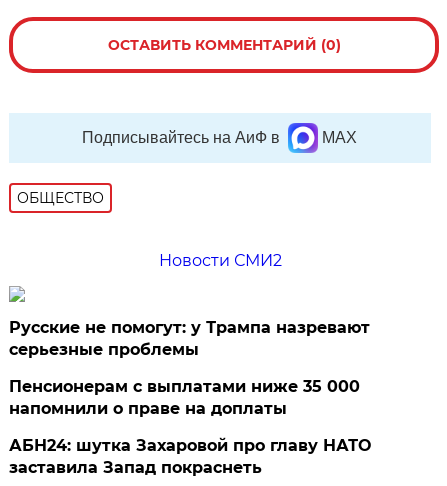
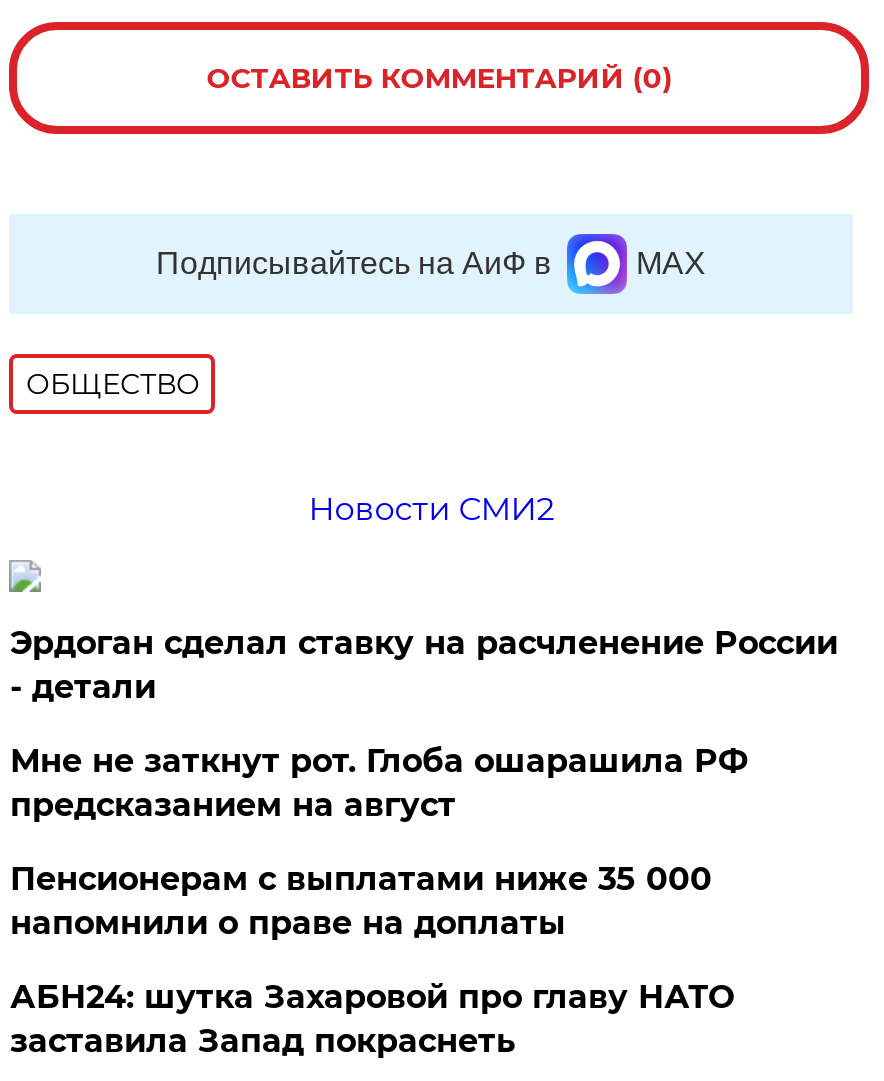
- Русские не помогут: у Трампа назревают
- серьезные проблемы
+ Эрдоган сделал ставку на расчленение России
+ - детали
+ Мне не заткнут рот. Глоба ошарашила РФ
+ предсказанием на август
